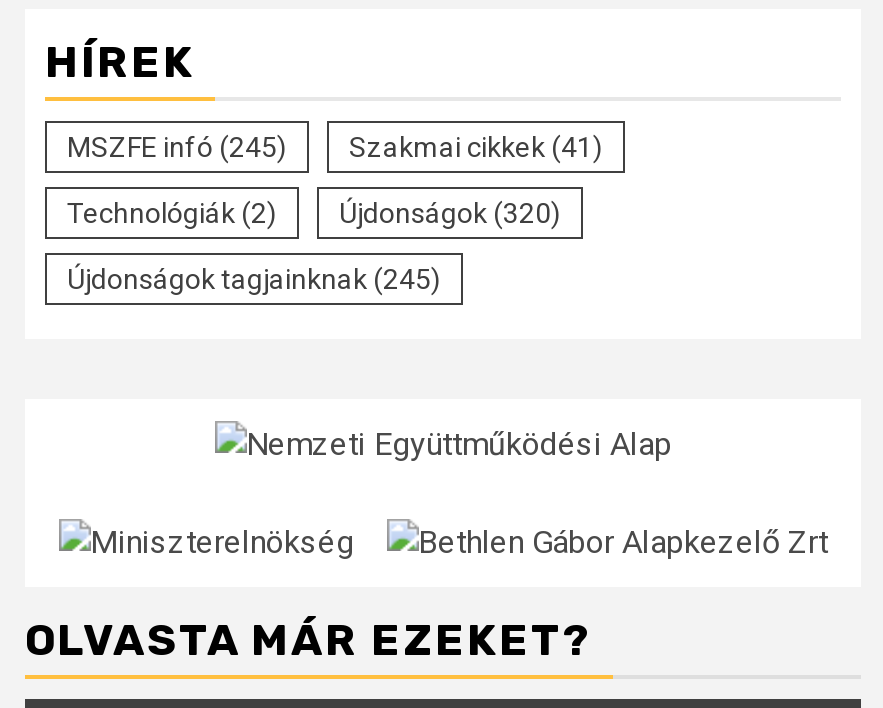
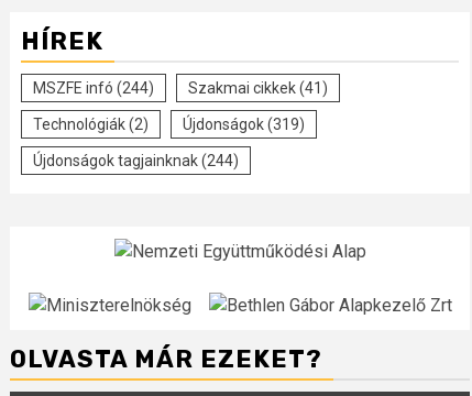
- MSZFE infó (245) Szakmai cikkek (41)
+ MSZFE infó (244) Szakmai cikkek (41)

- Technológiák (2) Újdonságok (320)
+ Technológiák (2) Újdonságok (319)

- Újdonságok tagjainknak (245)
+ Újdonságok tagjainknak (244)
